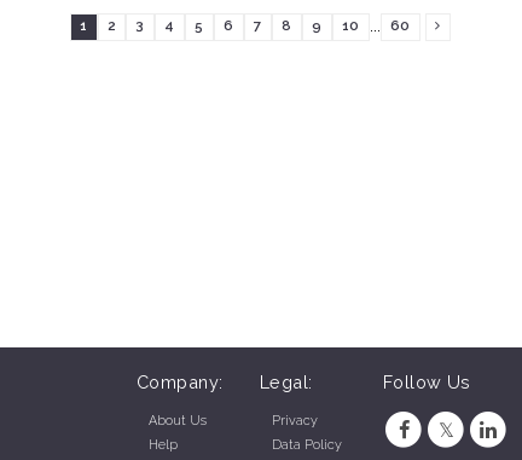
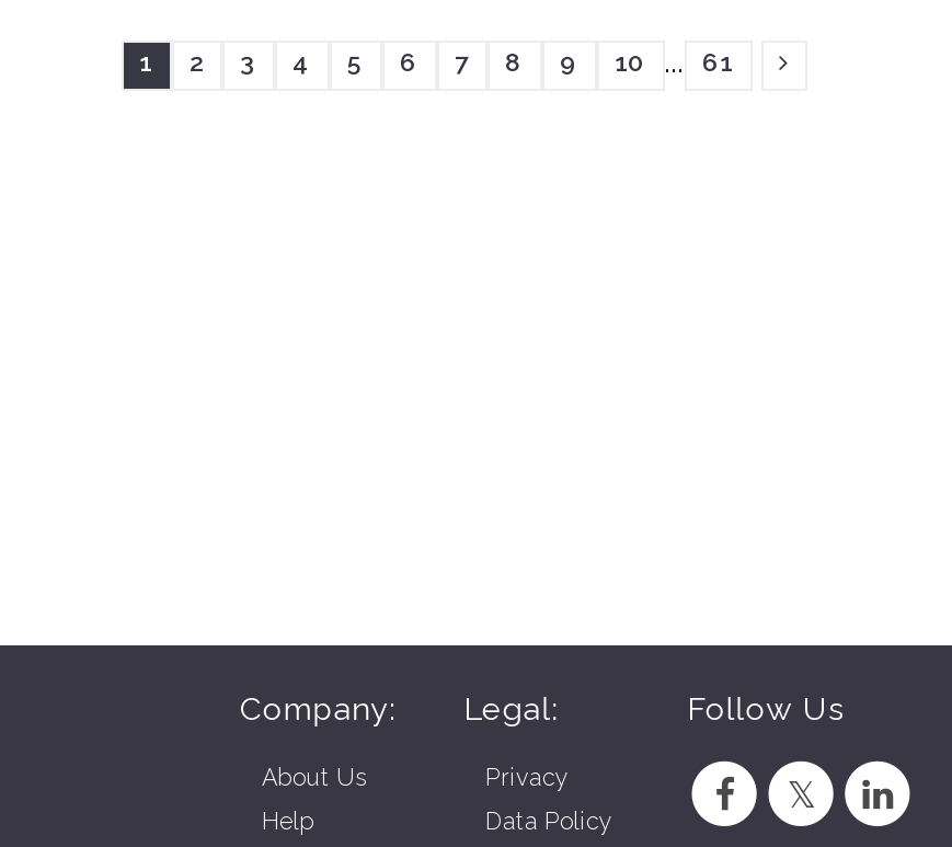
- 60
+ 61
